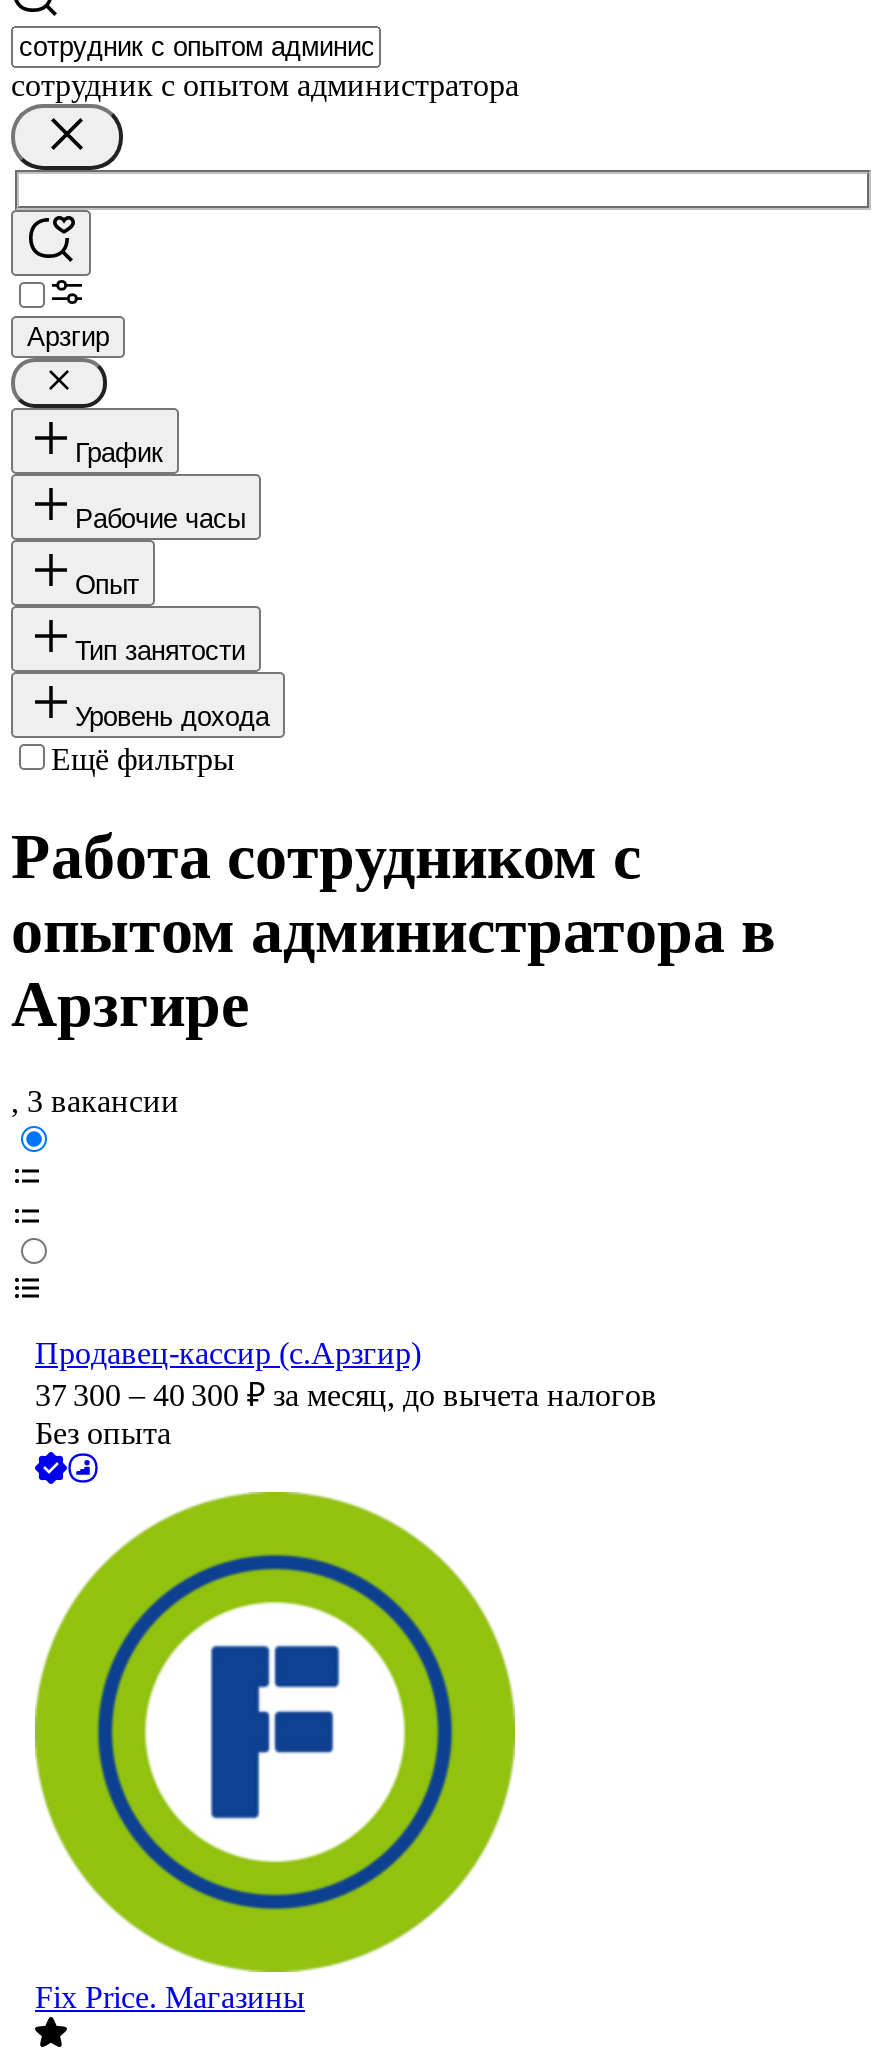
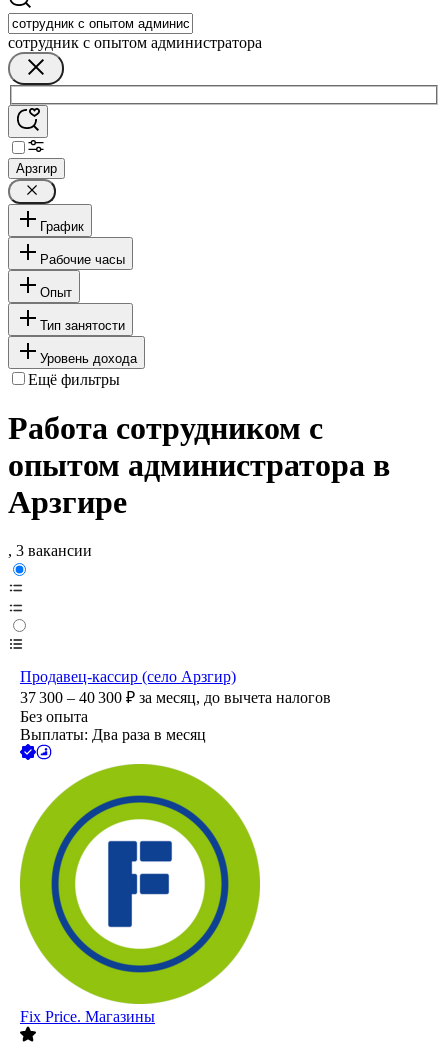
- Продавец-кассир (с.Арзгир)
+ Продавец-кассир (село Арзгир)

+ Выплаты: Два раза в месяц
